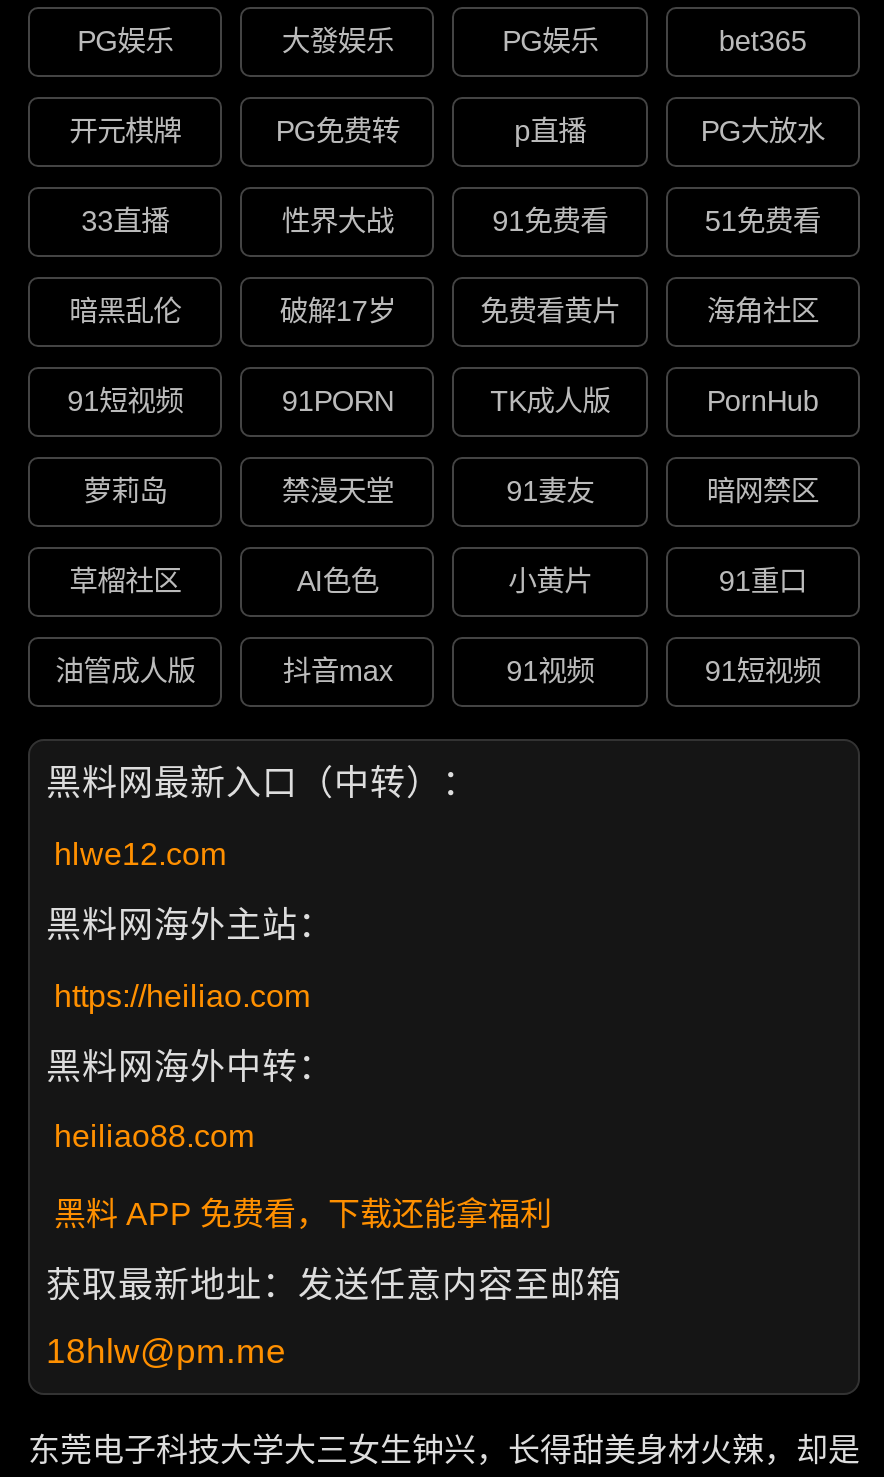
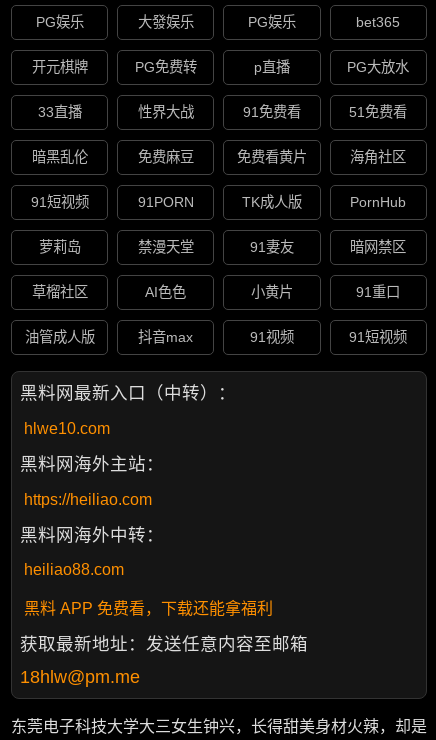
- 破解17岁
+ 免费麻豆

- hlwe12.com
+ hlwe10.com
